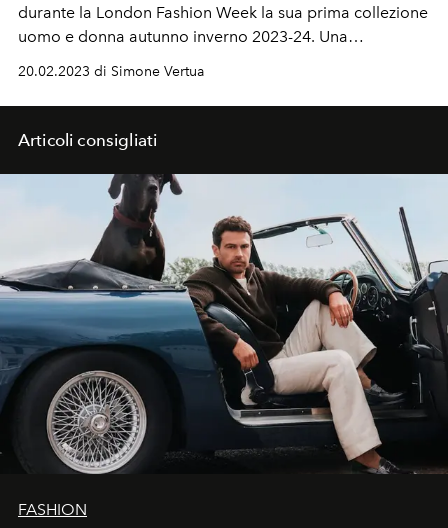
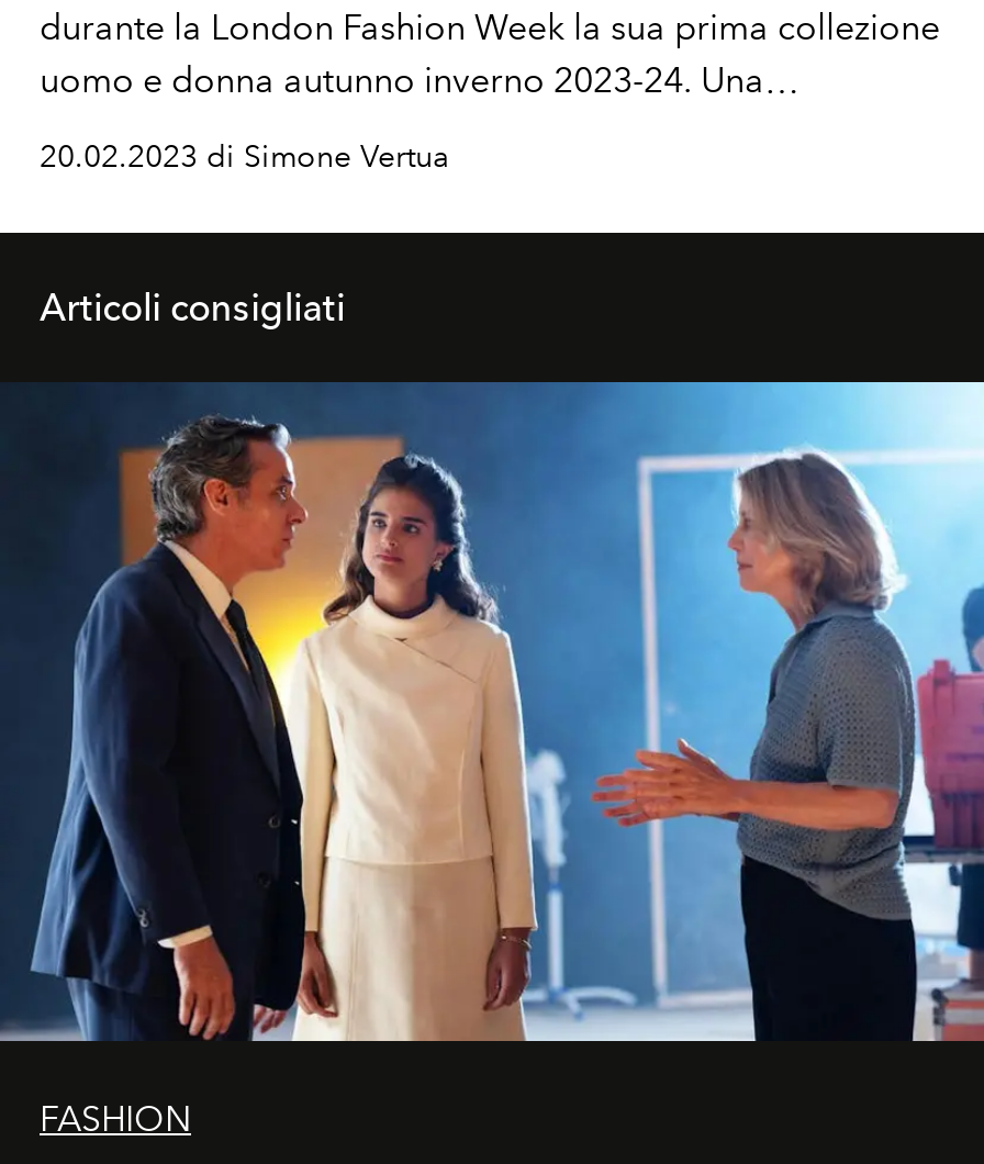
- [image]
+ [image]
